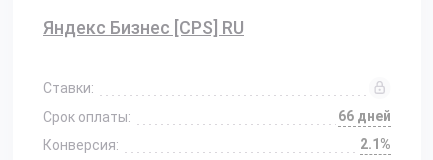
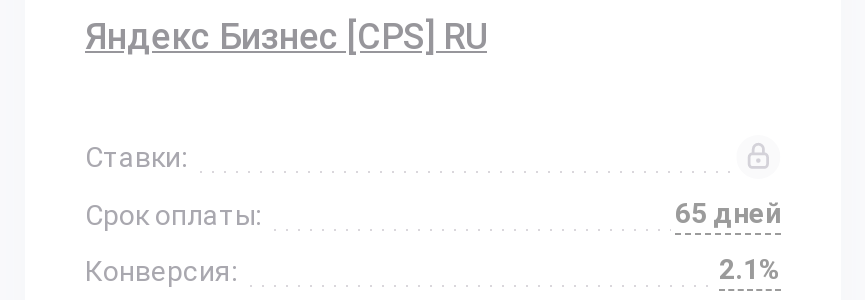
- 66 дней
+ 65 дней
